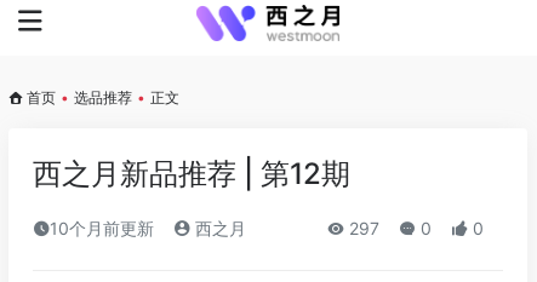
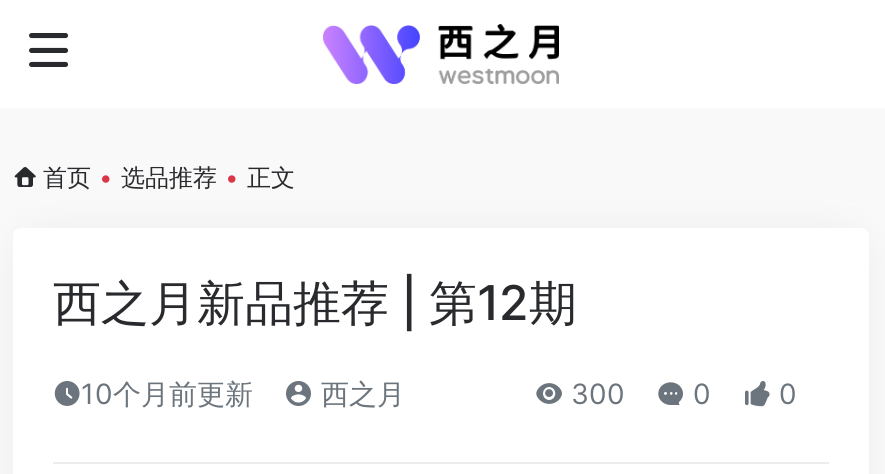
- 297 0 0
+ 300 0 0
